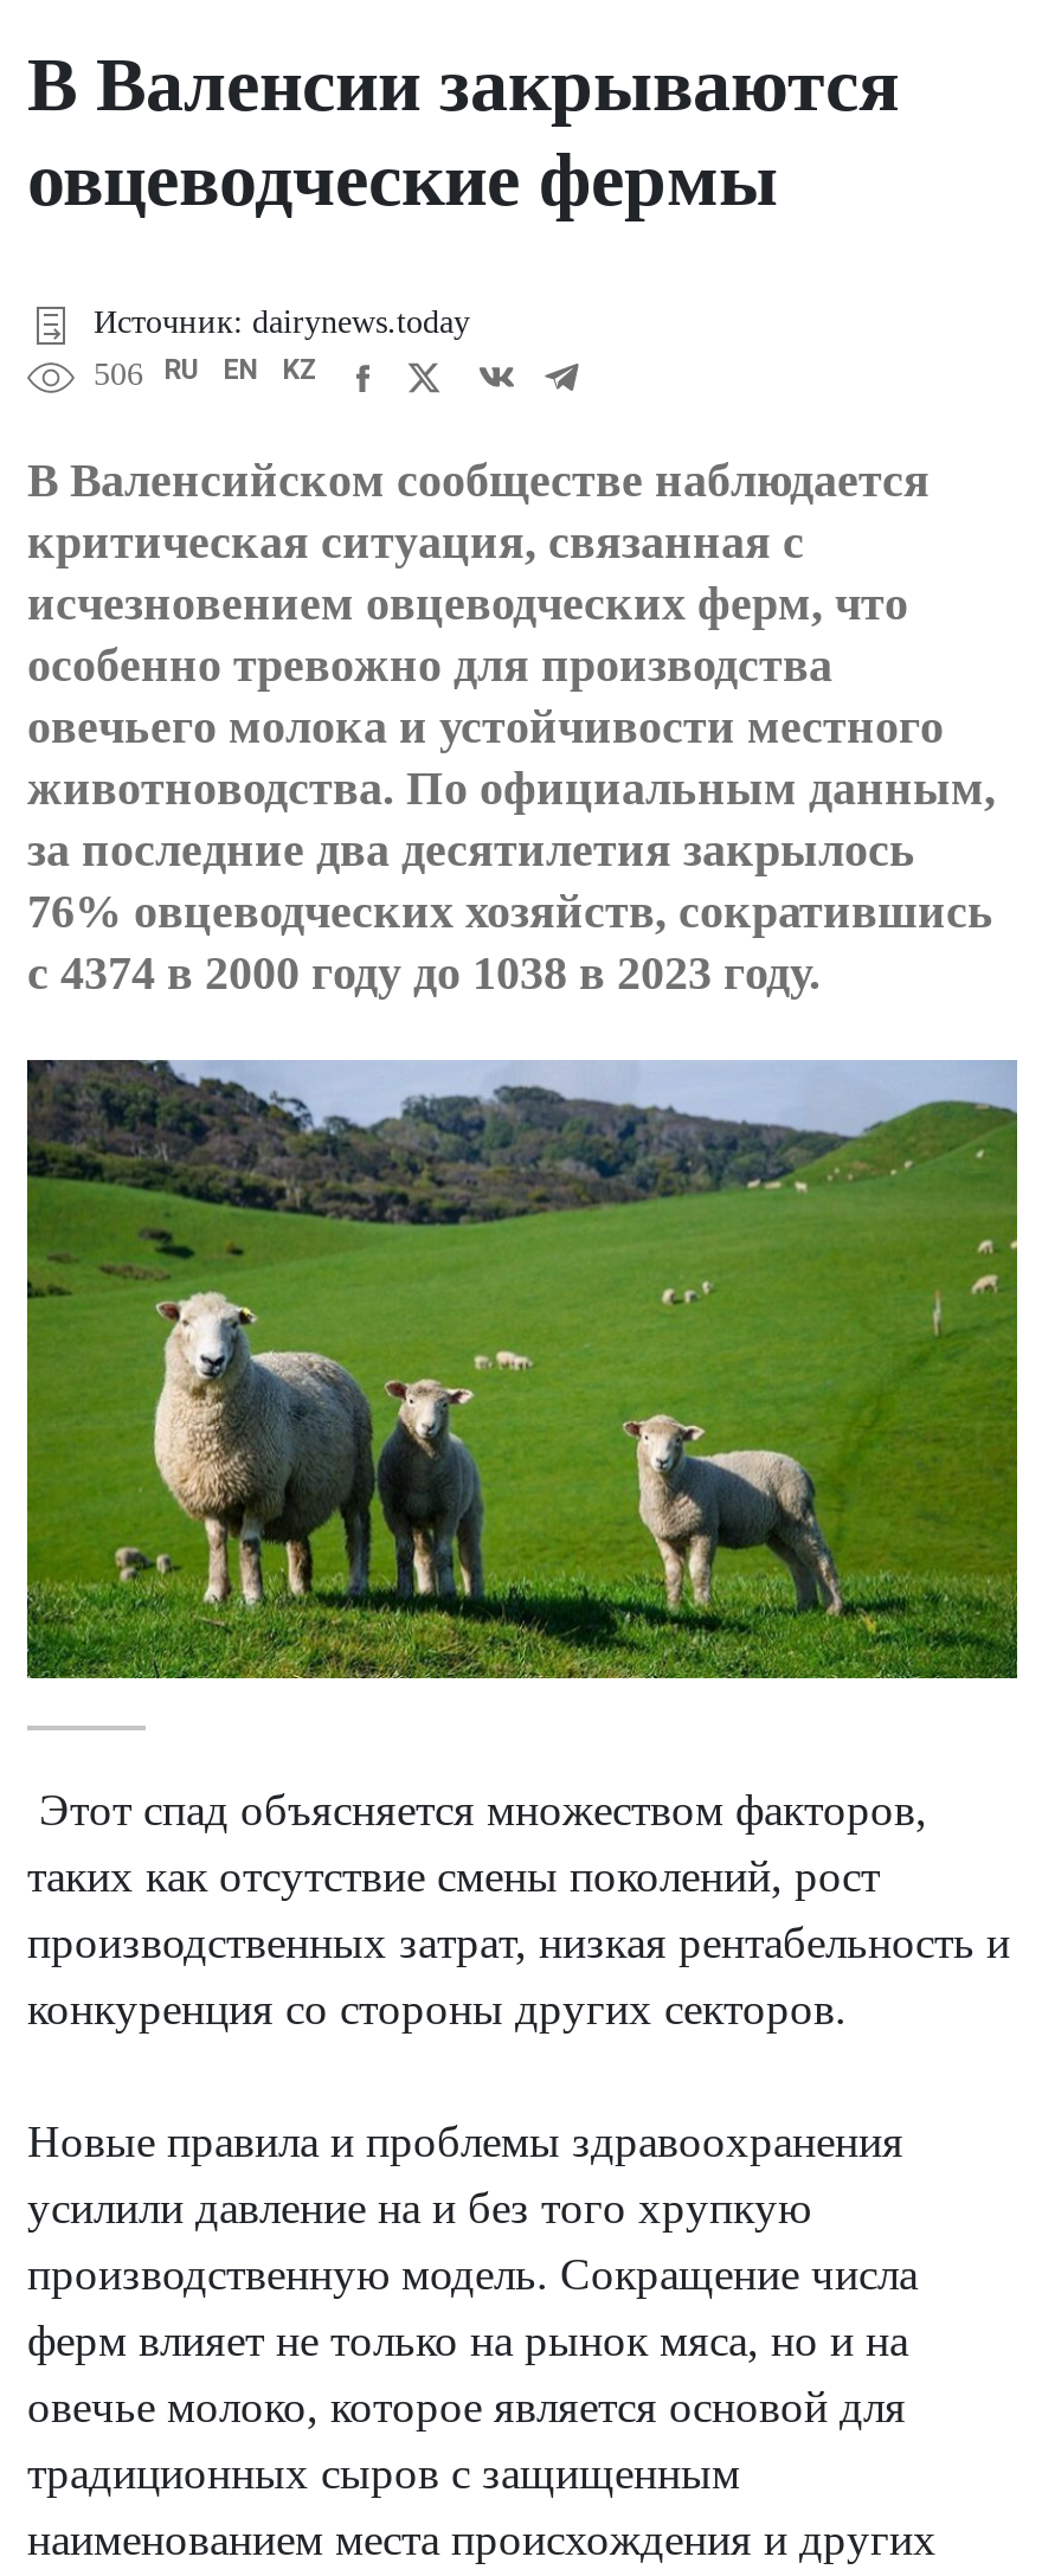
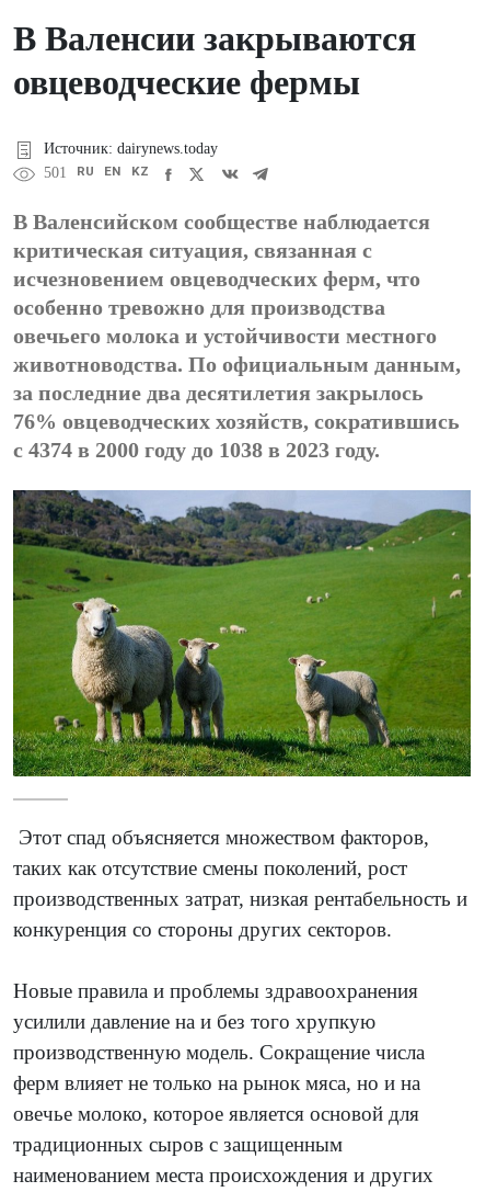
- 506 RU EN KZ
+ 501 RU EN KZ
